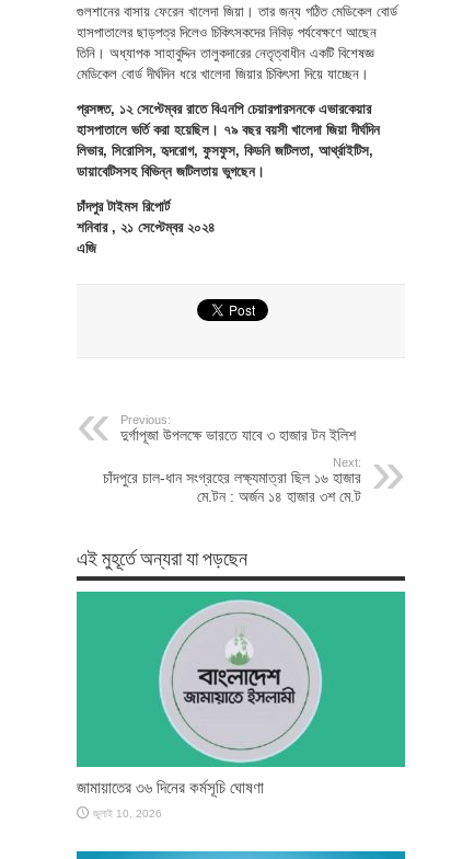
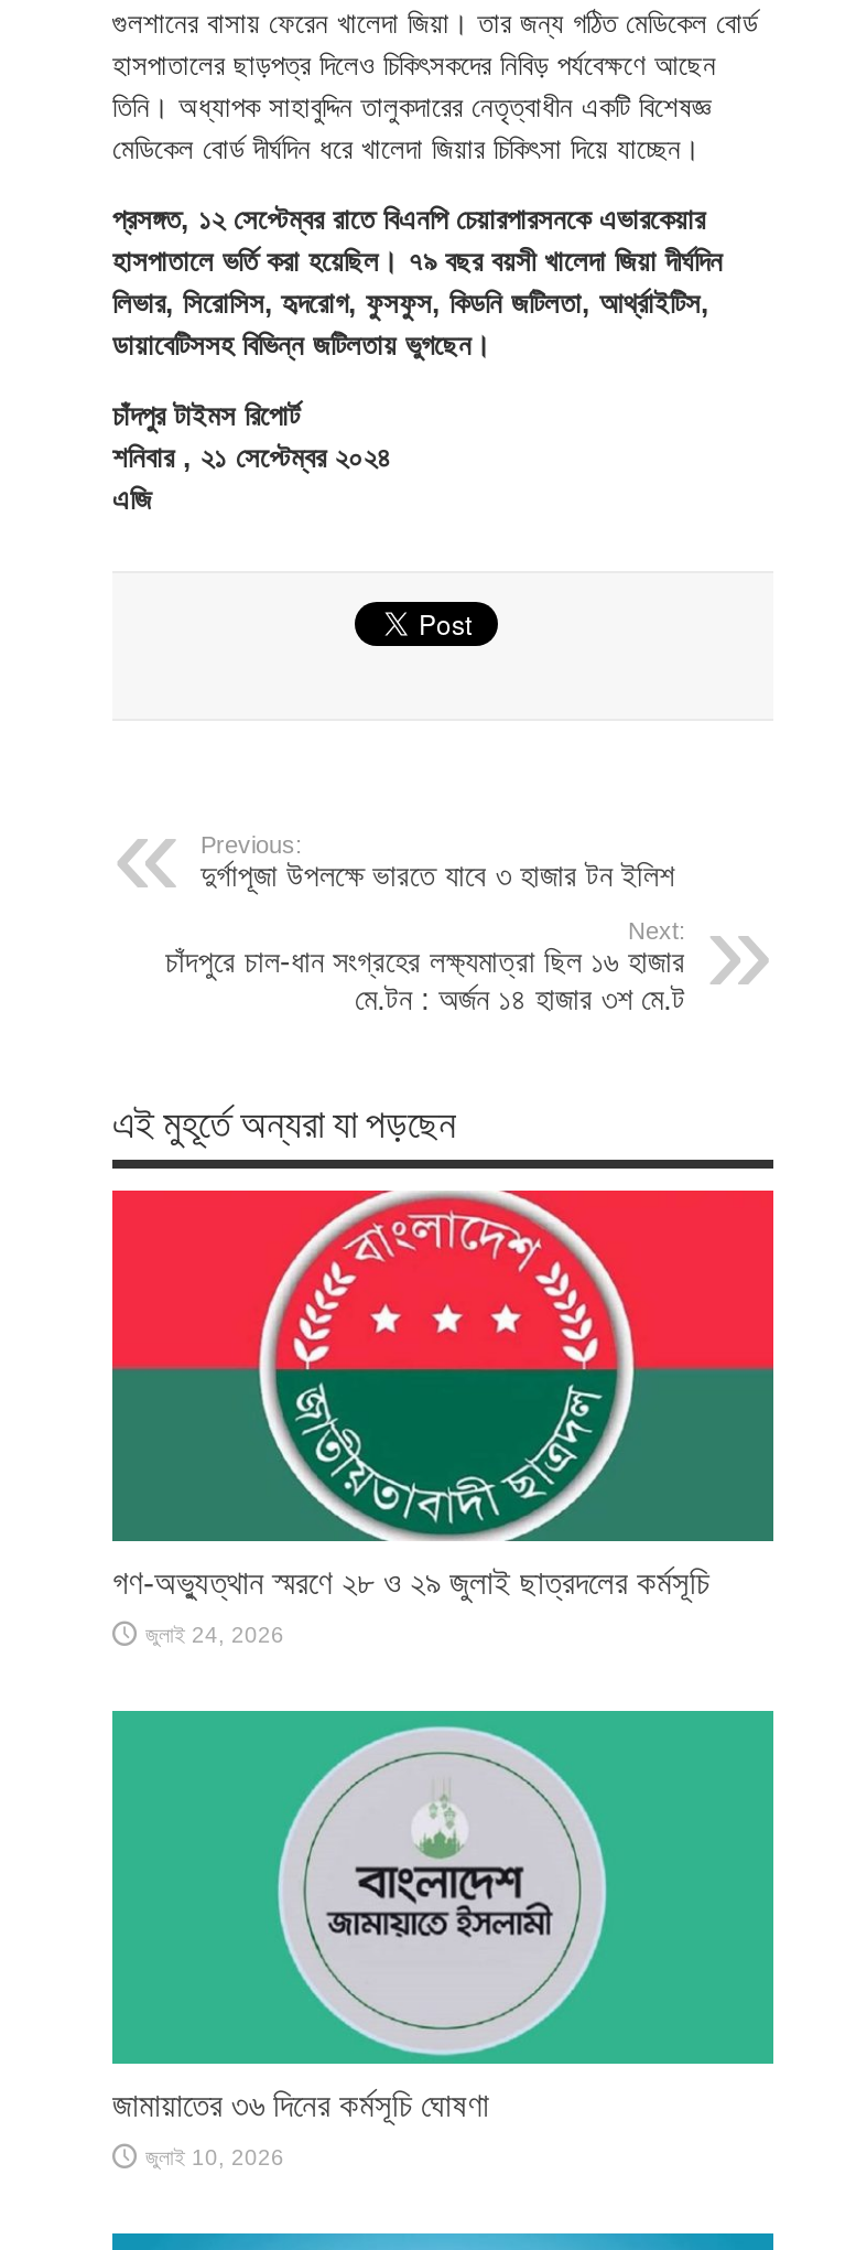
+ [image]
+ গণ-অভ্যুত্থান স্মরণে ২৮ ও ২৯ জুলাই ছাত্রদলের কর্মসূচি
+ জুলাই 24, 2026
